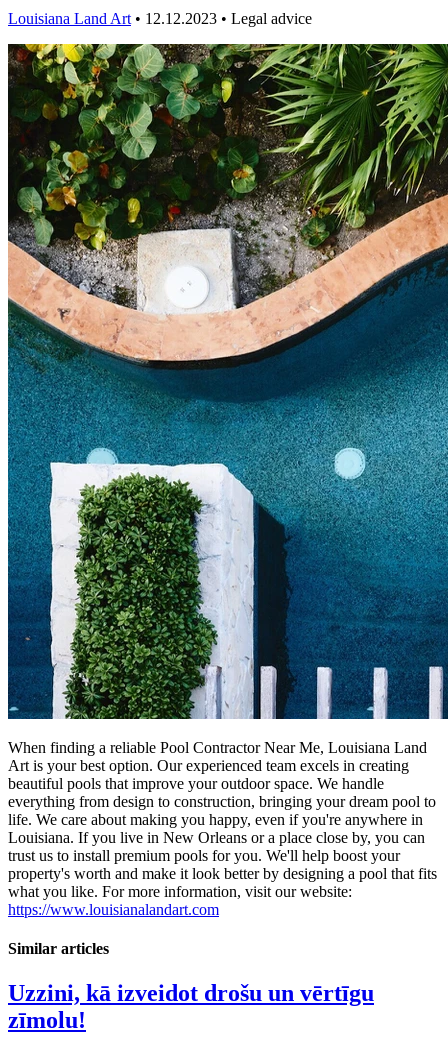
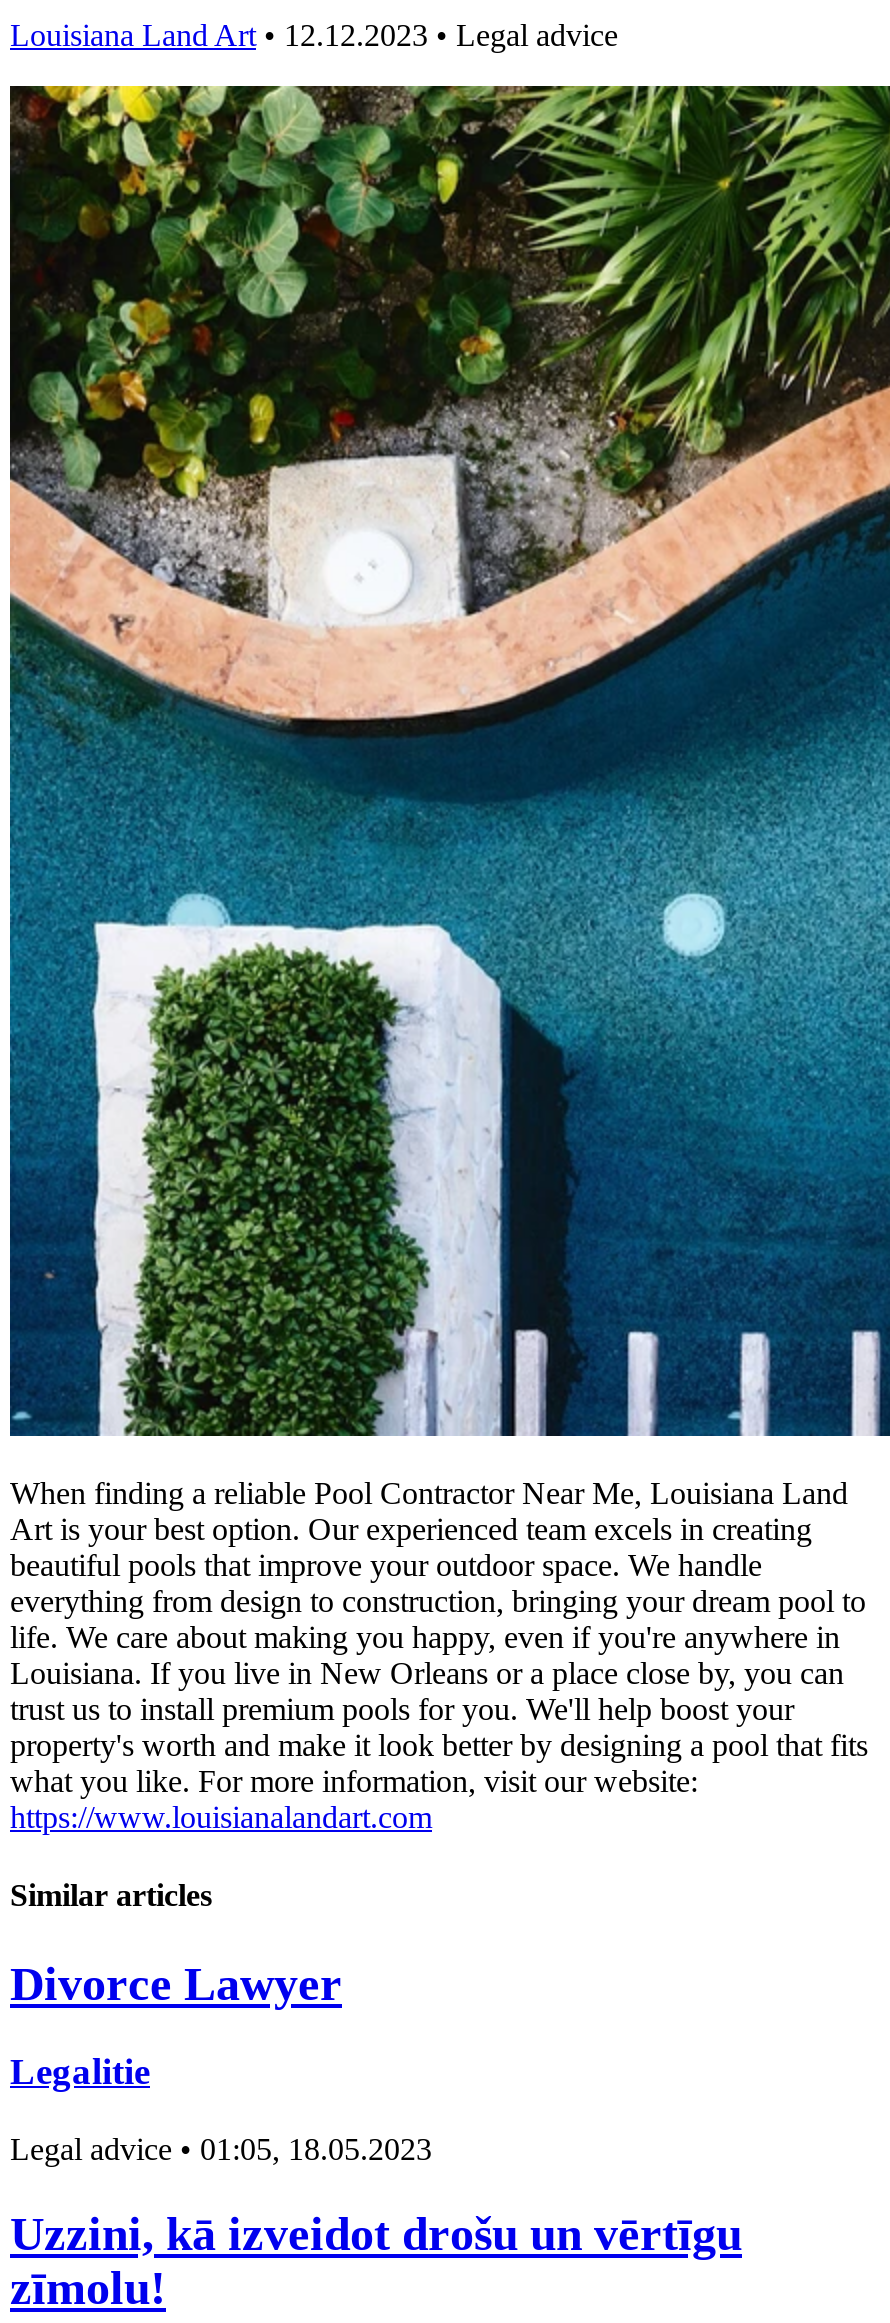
+ Divorce Lawyer
+ Legalitie
+ Legal advice • 01:05, 18.05.2023
